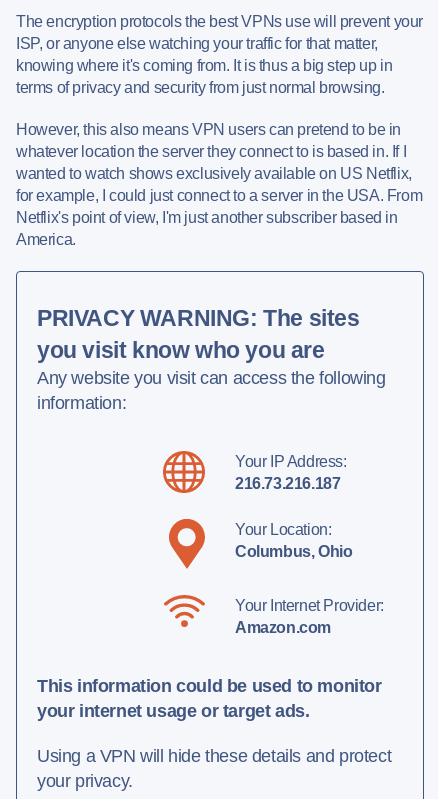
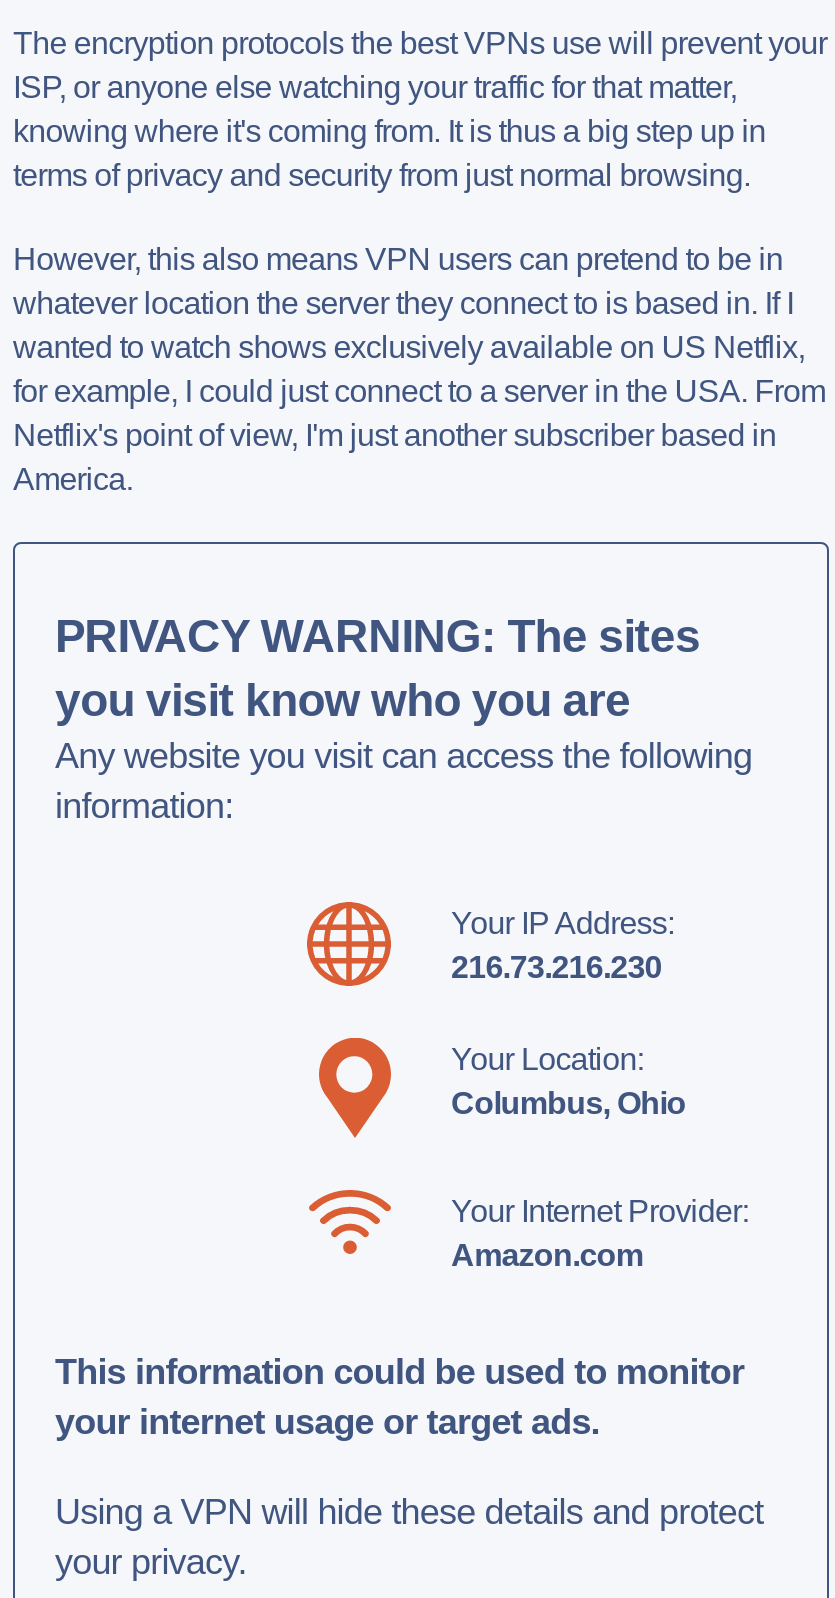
- 216.73.216.187
+ 216.73.216.230
